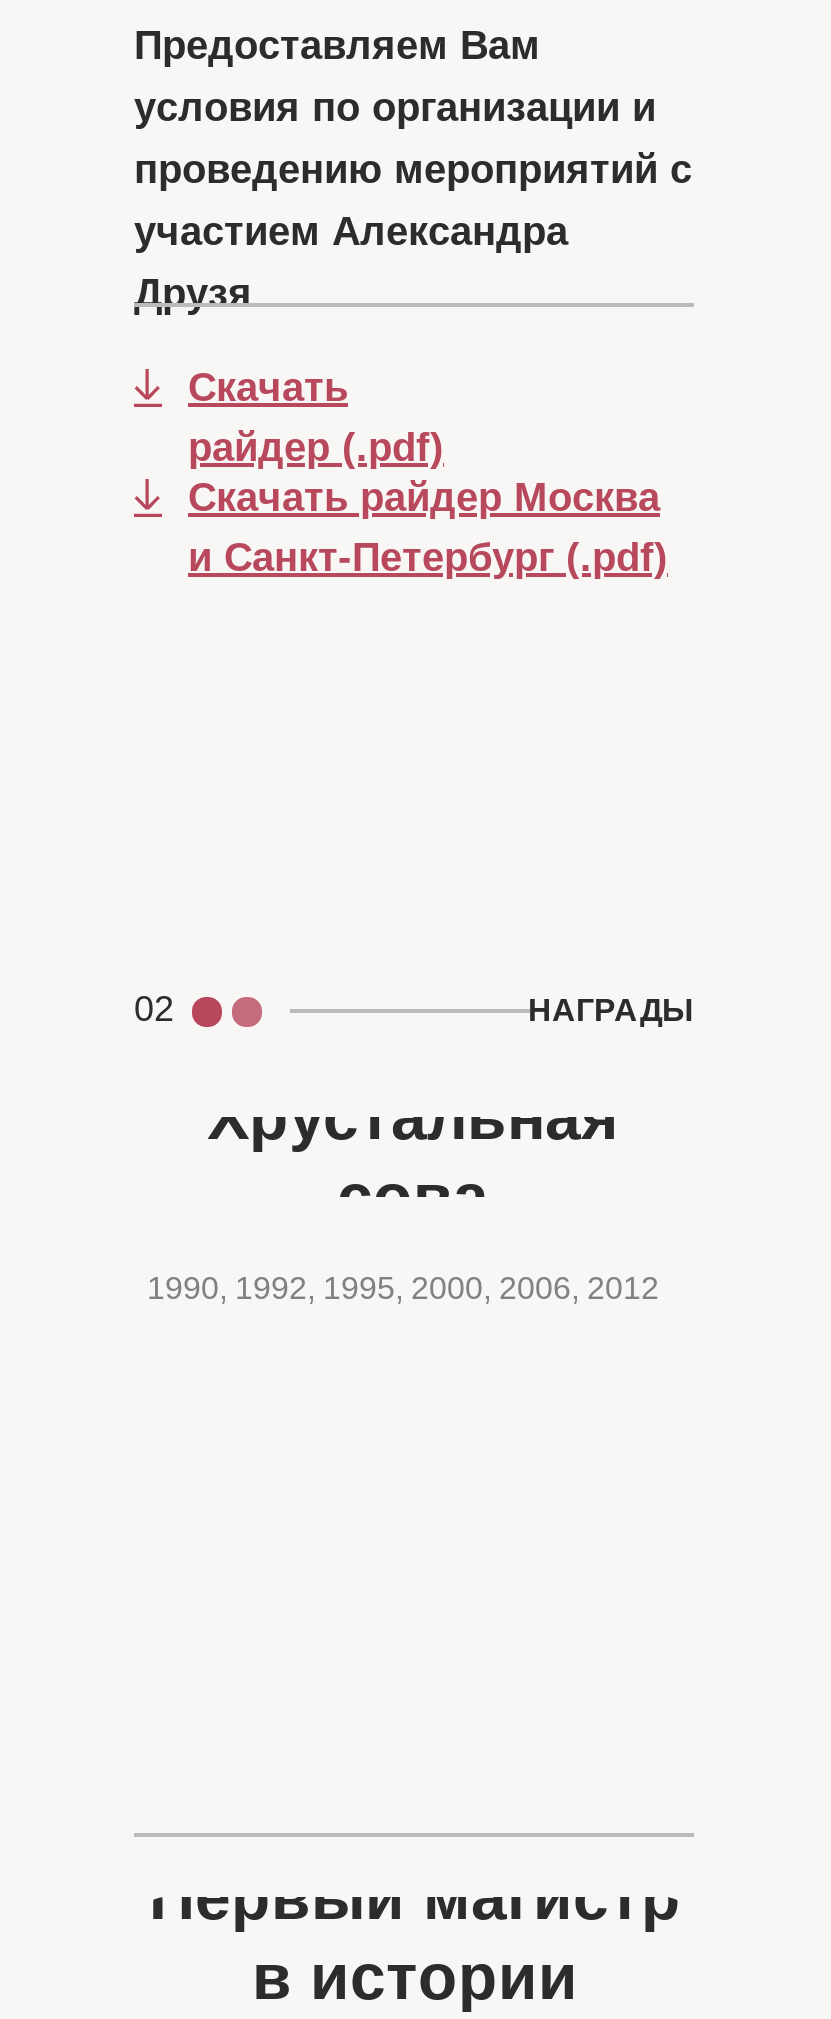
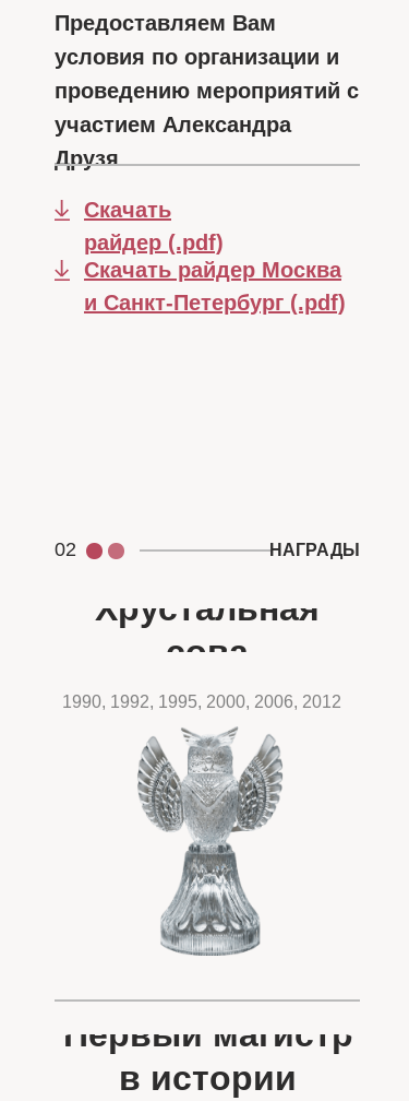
+ [image]
